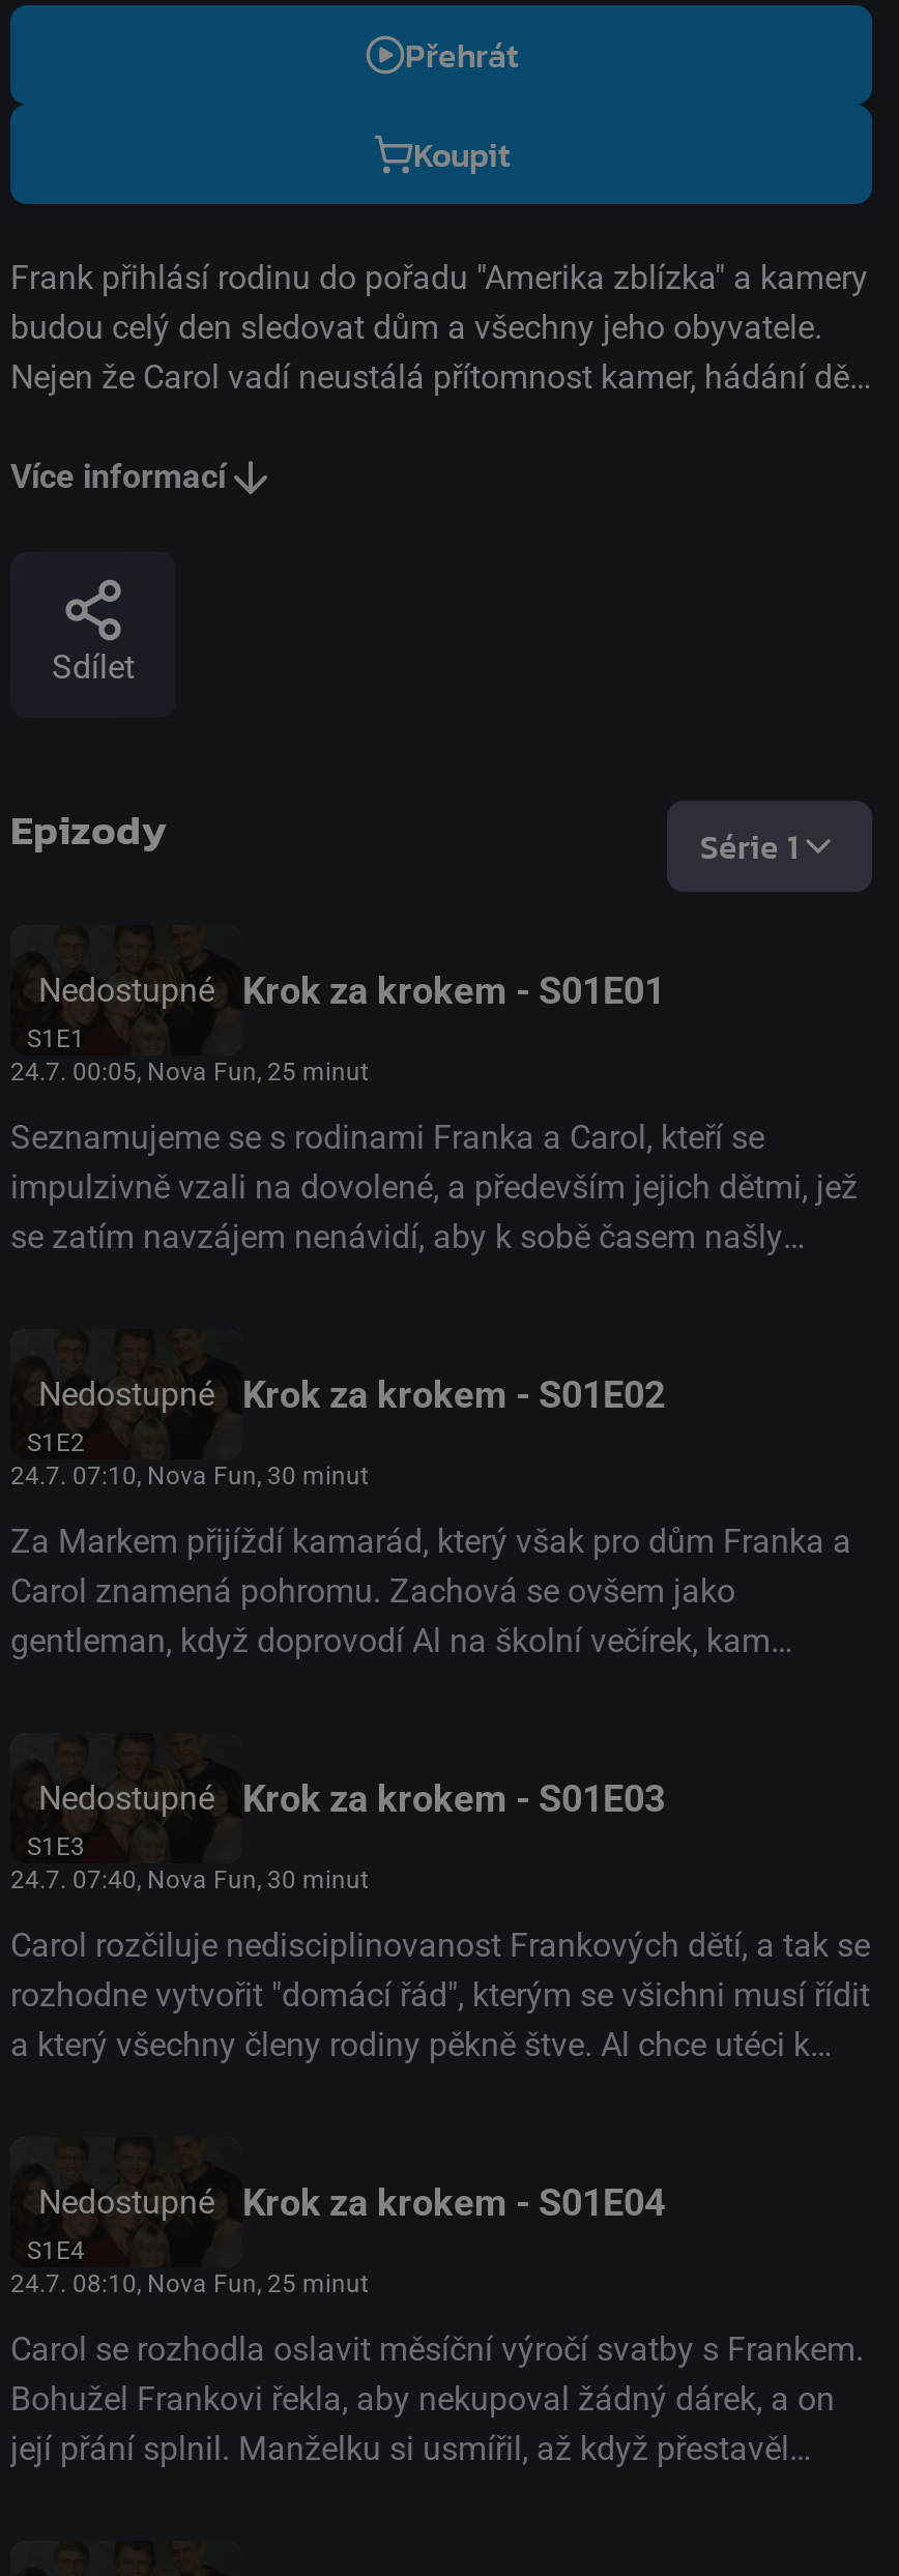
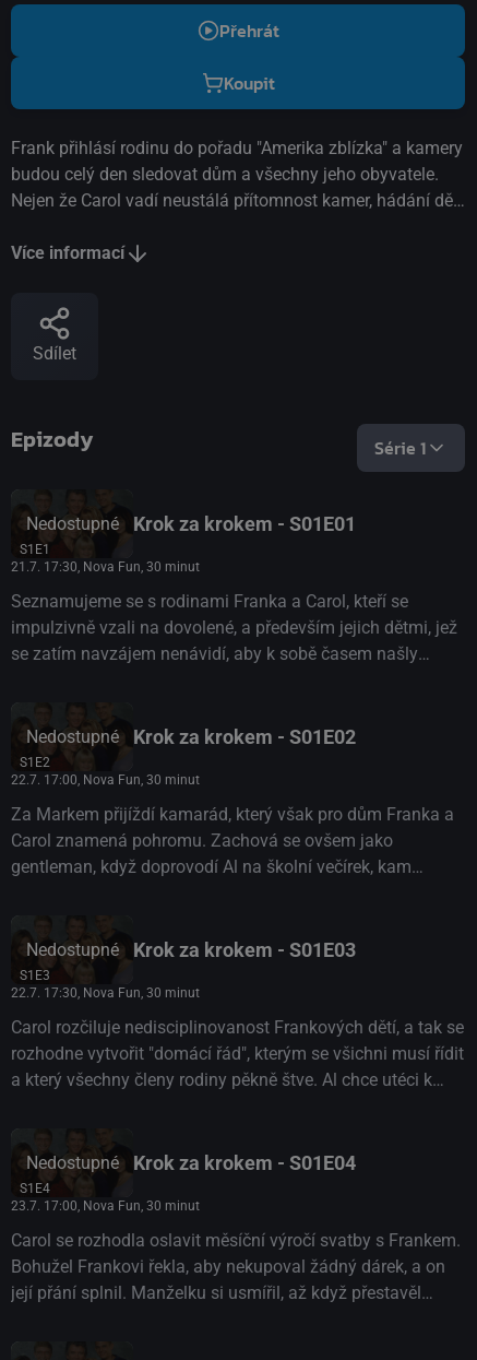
- 24.7. 00:05, Nova Fun, 25 minut
+ 21.7. 17:30, Nova Fun, 30 minut

- 24.7. 07:10, Nova Fun, 30 minut
+ 22.7. 17:00, Nova Fun, 30 minut

- 24.7. 07:40, Nova Fun, 30 minut
+ 22.7. 17:30, Nova Fun, 30 minut

- 24.7. 08:10, Nova Fun, 25 minut
+ 23.7. 17:00, Nova Fun, 30 minut
